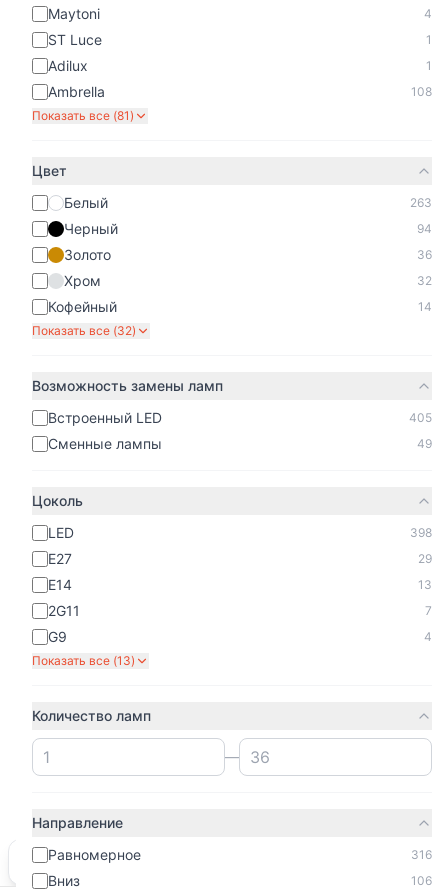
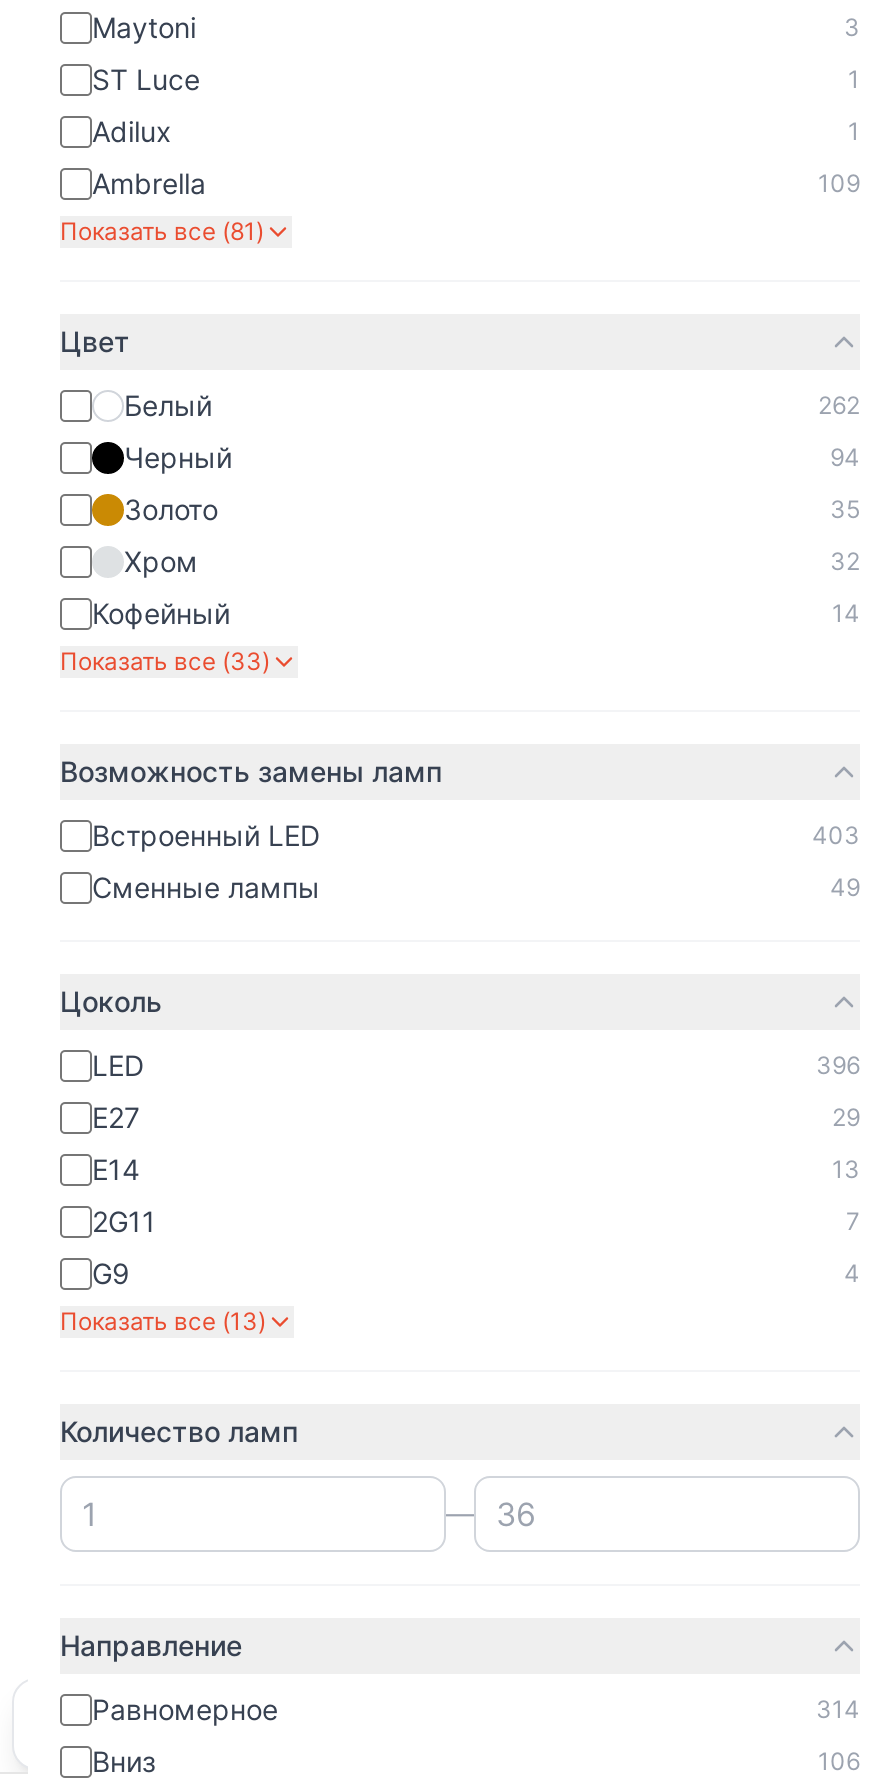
- 4
+ 3

- 108
+ 109

- 263
+ 262

- 36
+ 35

- Показать все (32)
+ Показать все (33)

- 405
+ 403

- 398
+ 396

- 316
+ 314
